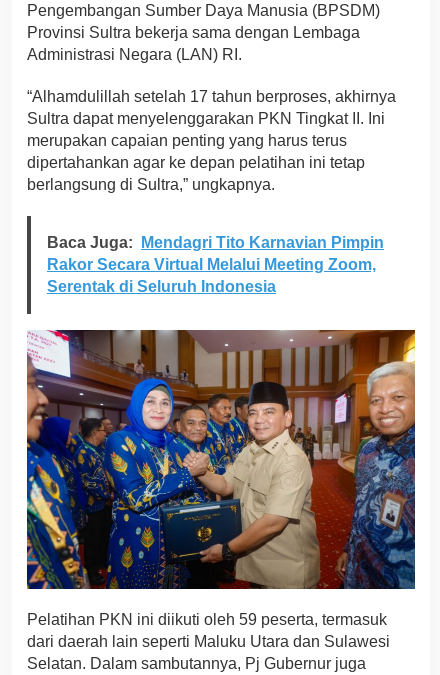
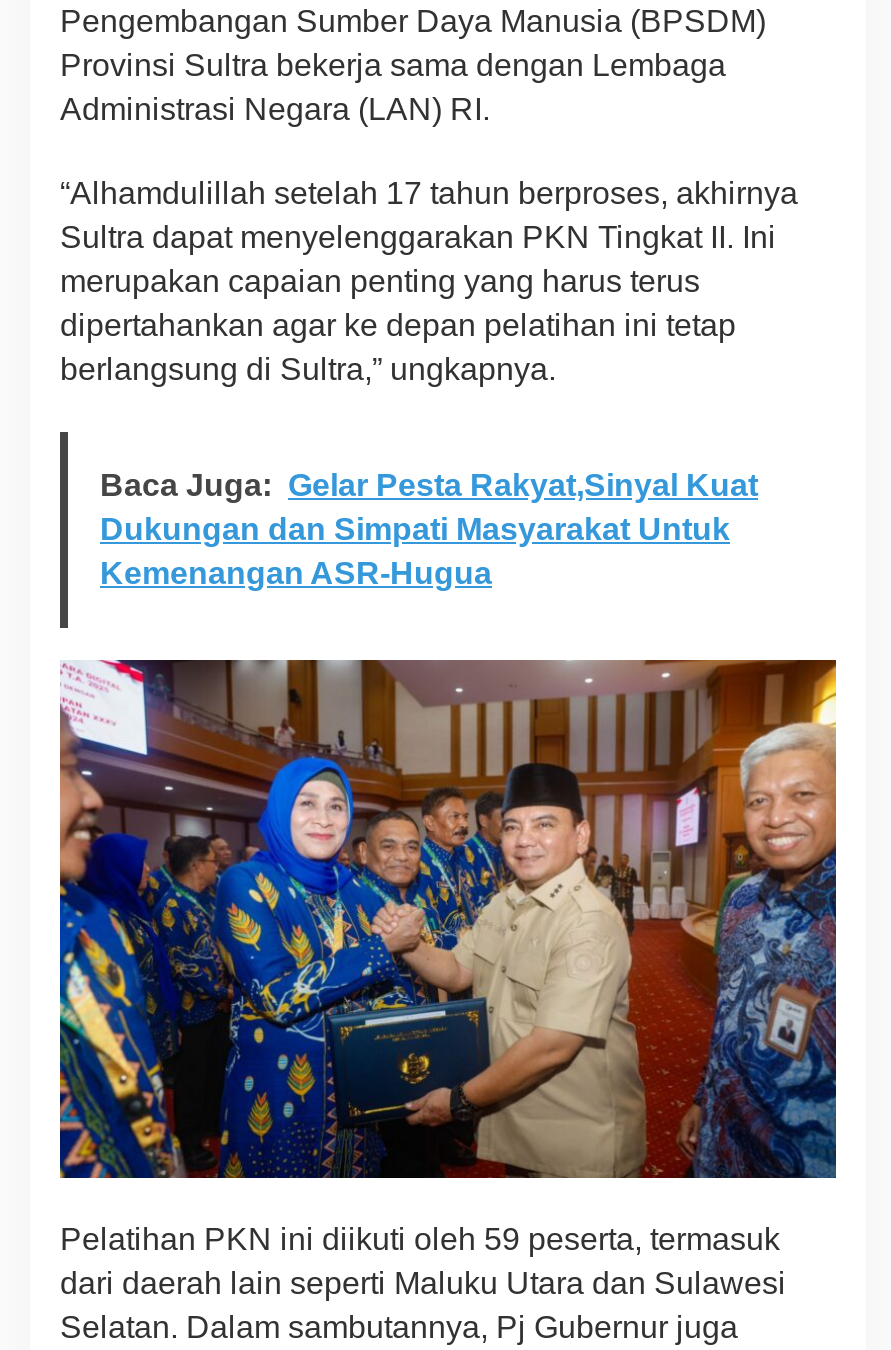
- Baca Juga: Mendagri Tito Karnavian Pimpin
- Rakor Secara Virtual Melalui Meeting Zoom,
- Serentak di Seluruh Indonesia
+ Baca Juga: Gelar Pesta Rakyat,Sinyal Kuat
+ Dukungan dan Simpati Masyarakat Untuk
+ Kemenangan ASR-Hugua
